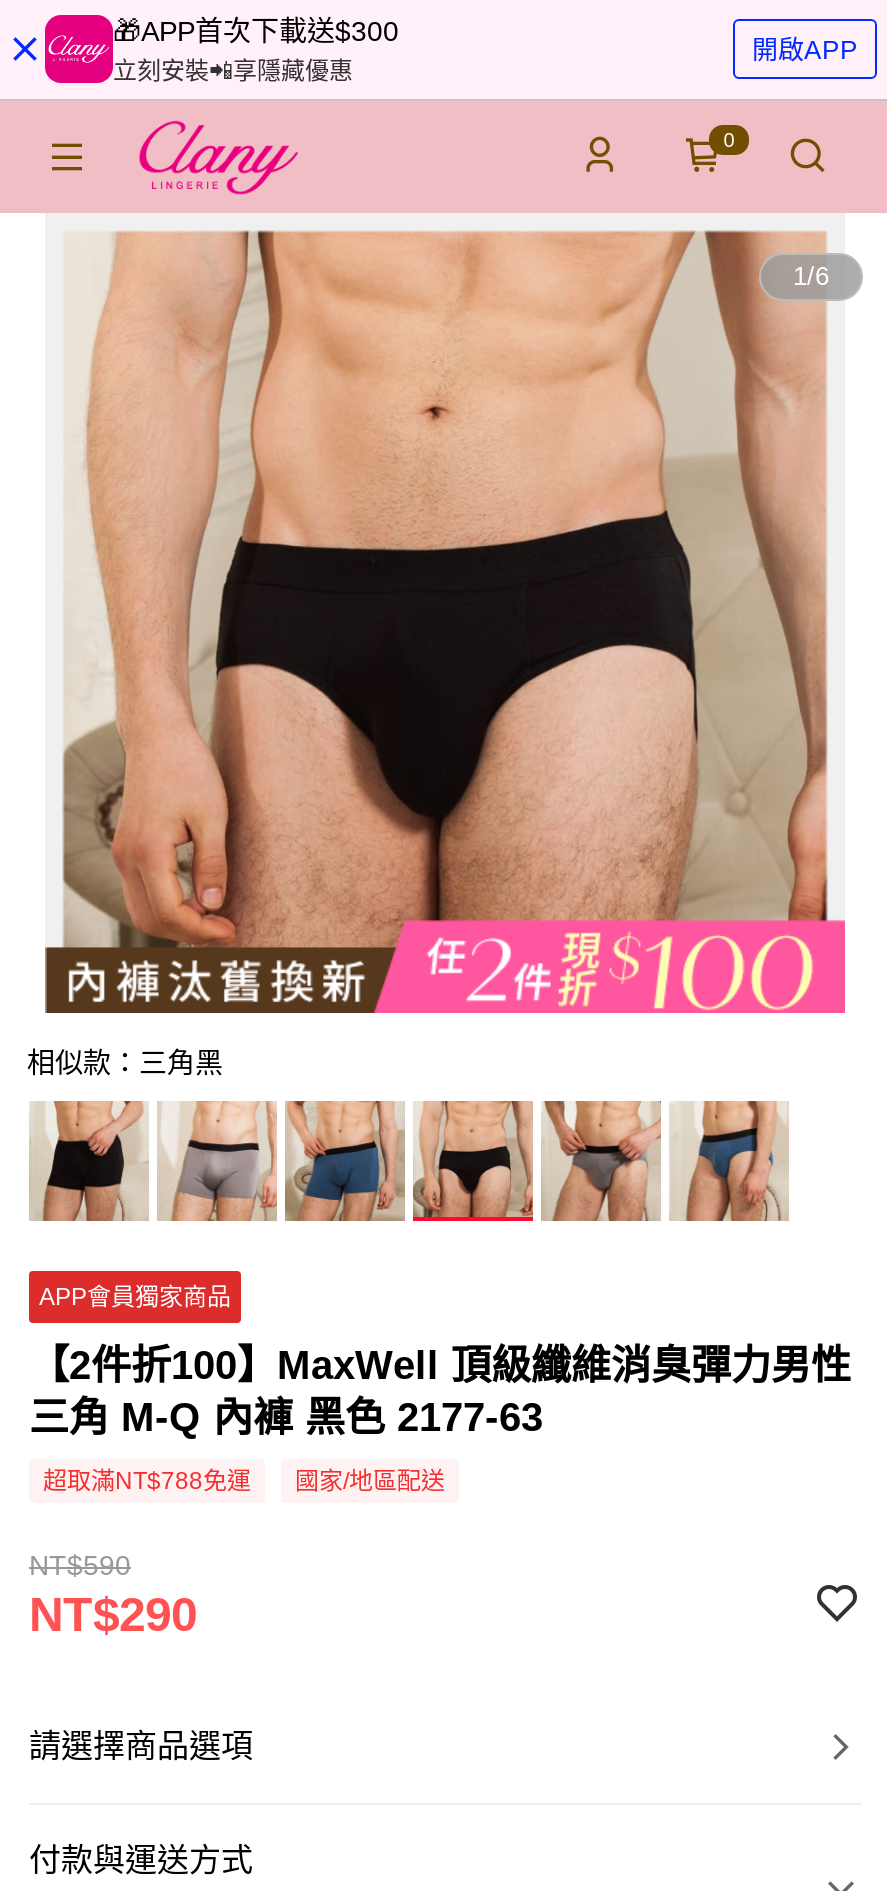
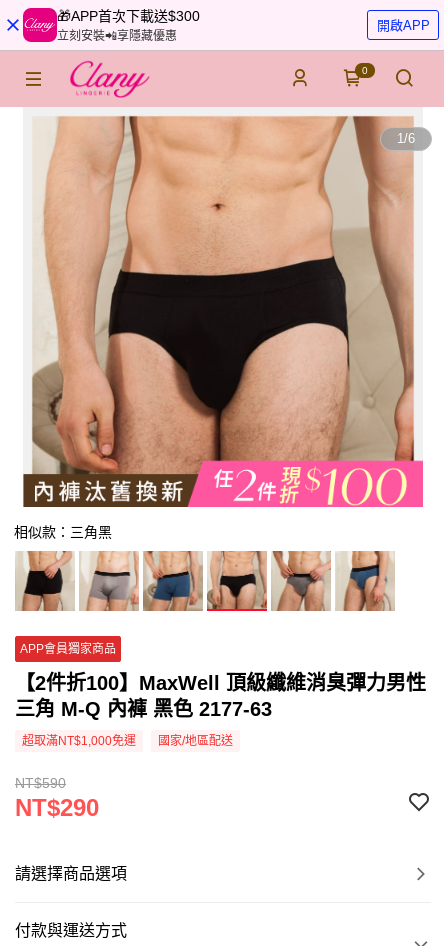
- 超取滿NT$788免運
+ 超取滿NT$1,000免運
